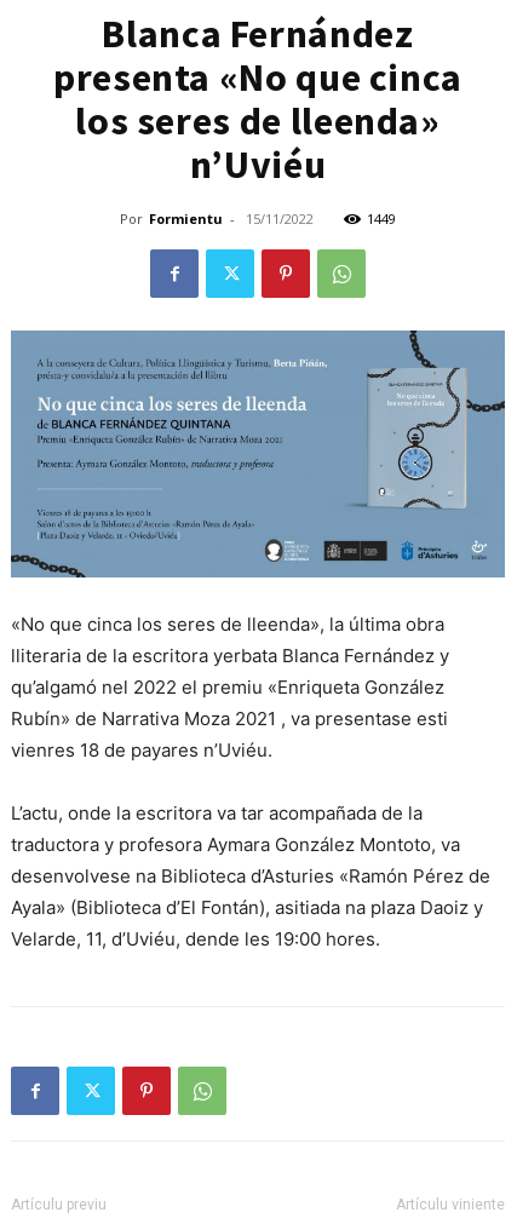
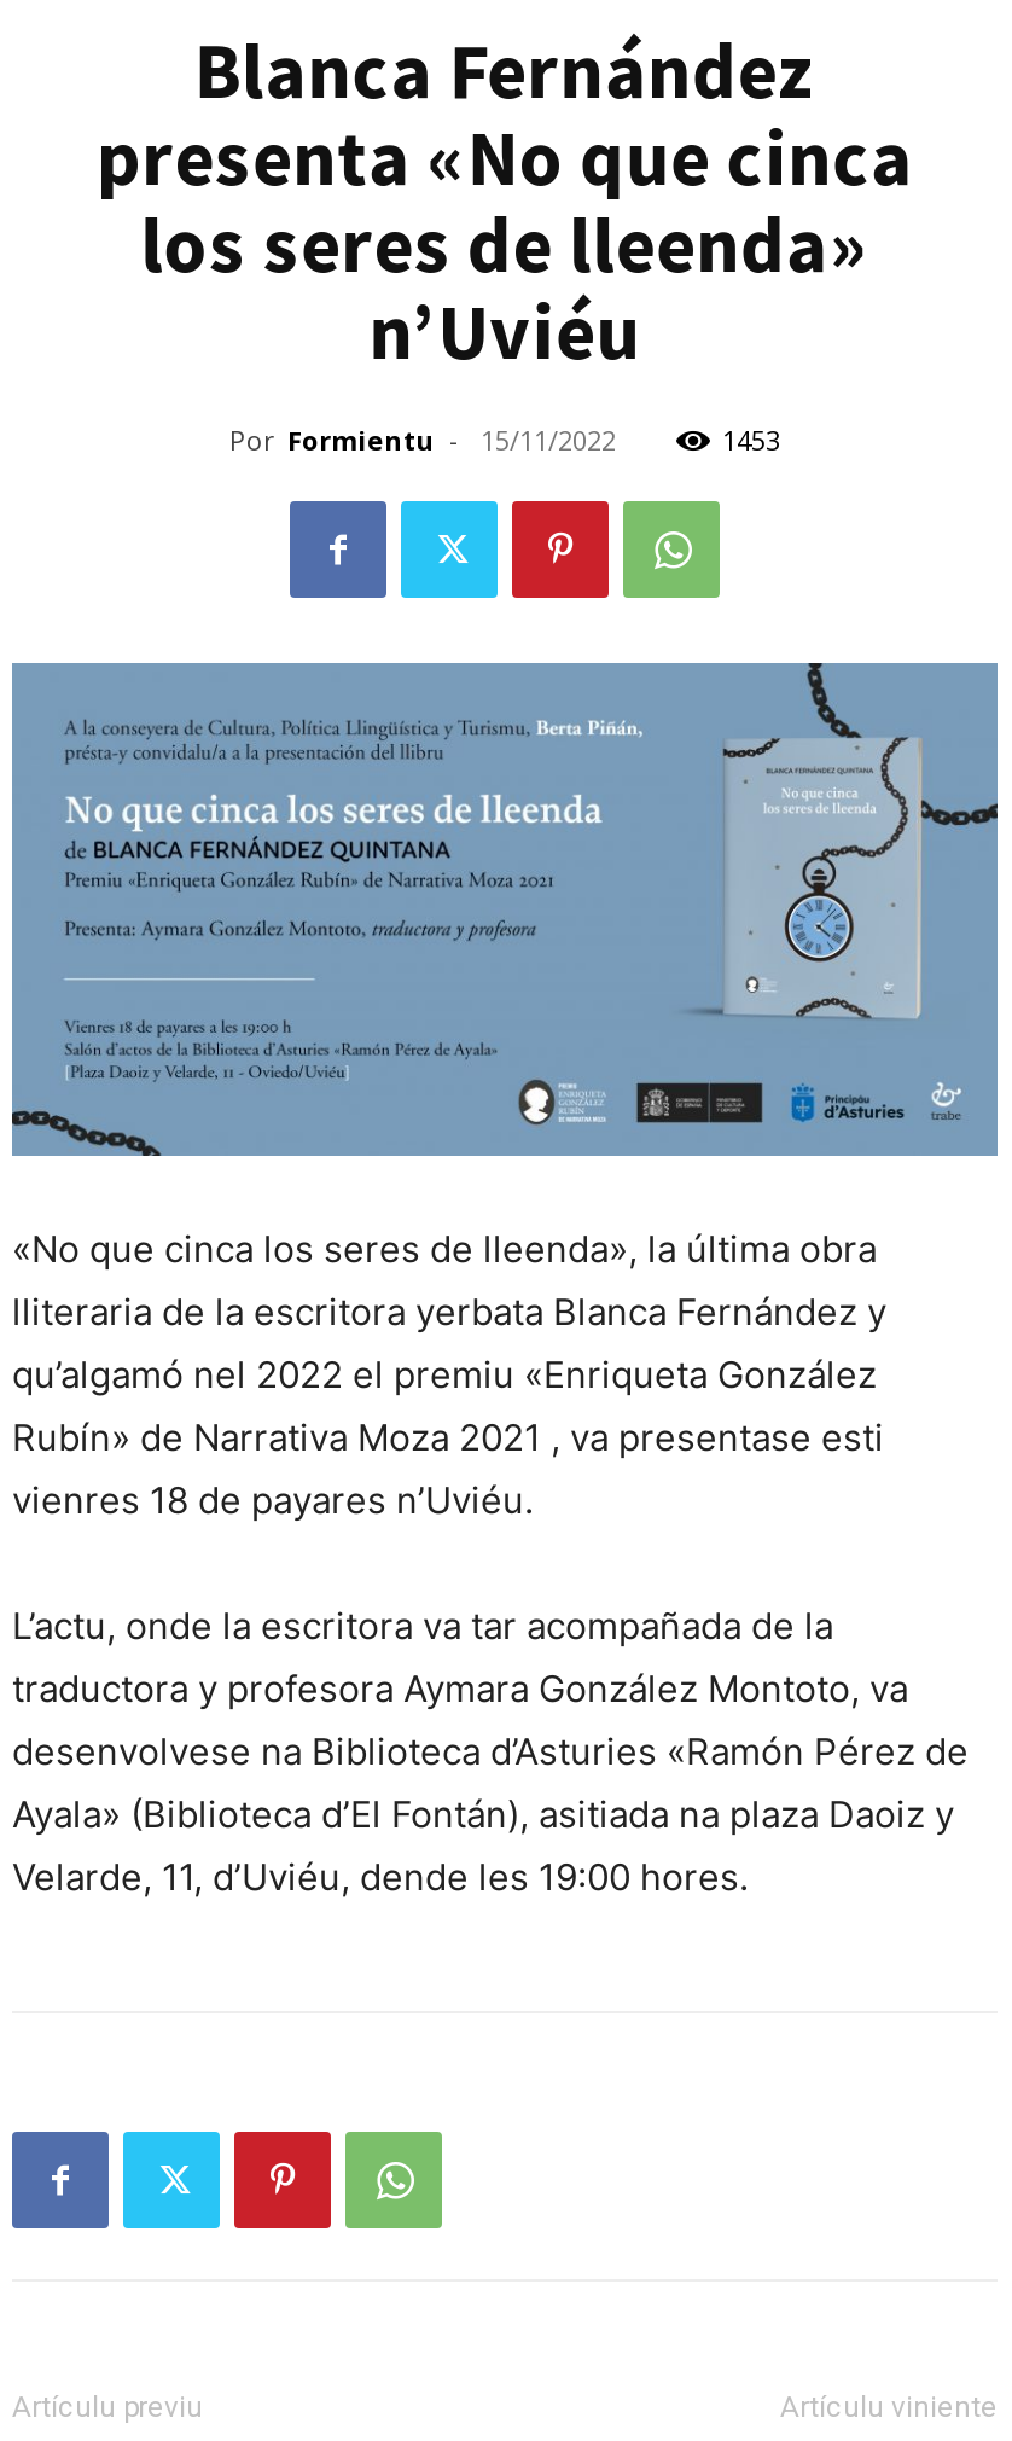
- 1449
+ 1453
